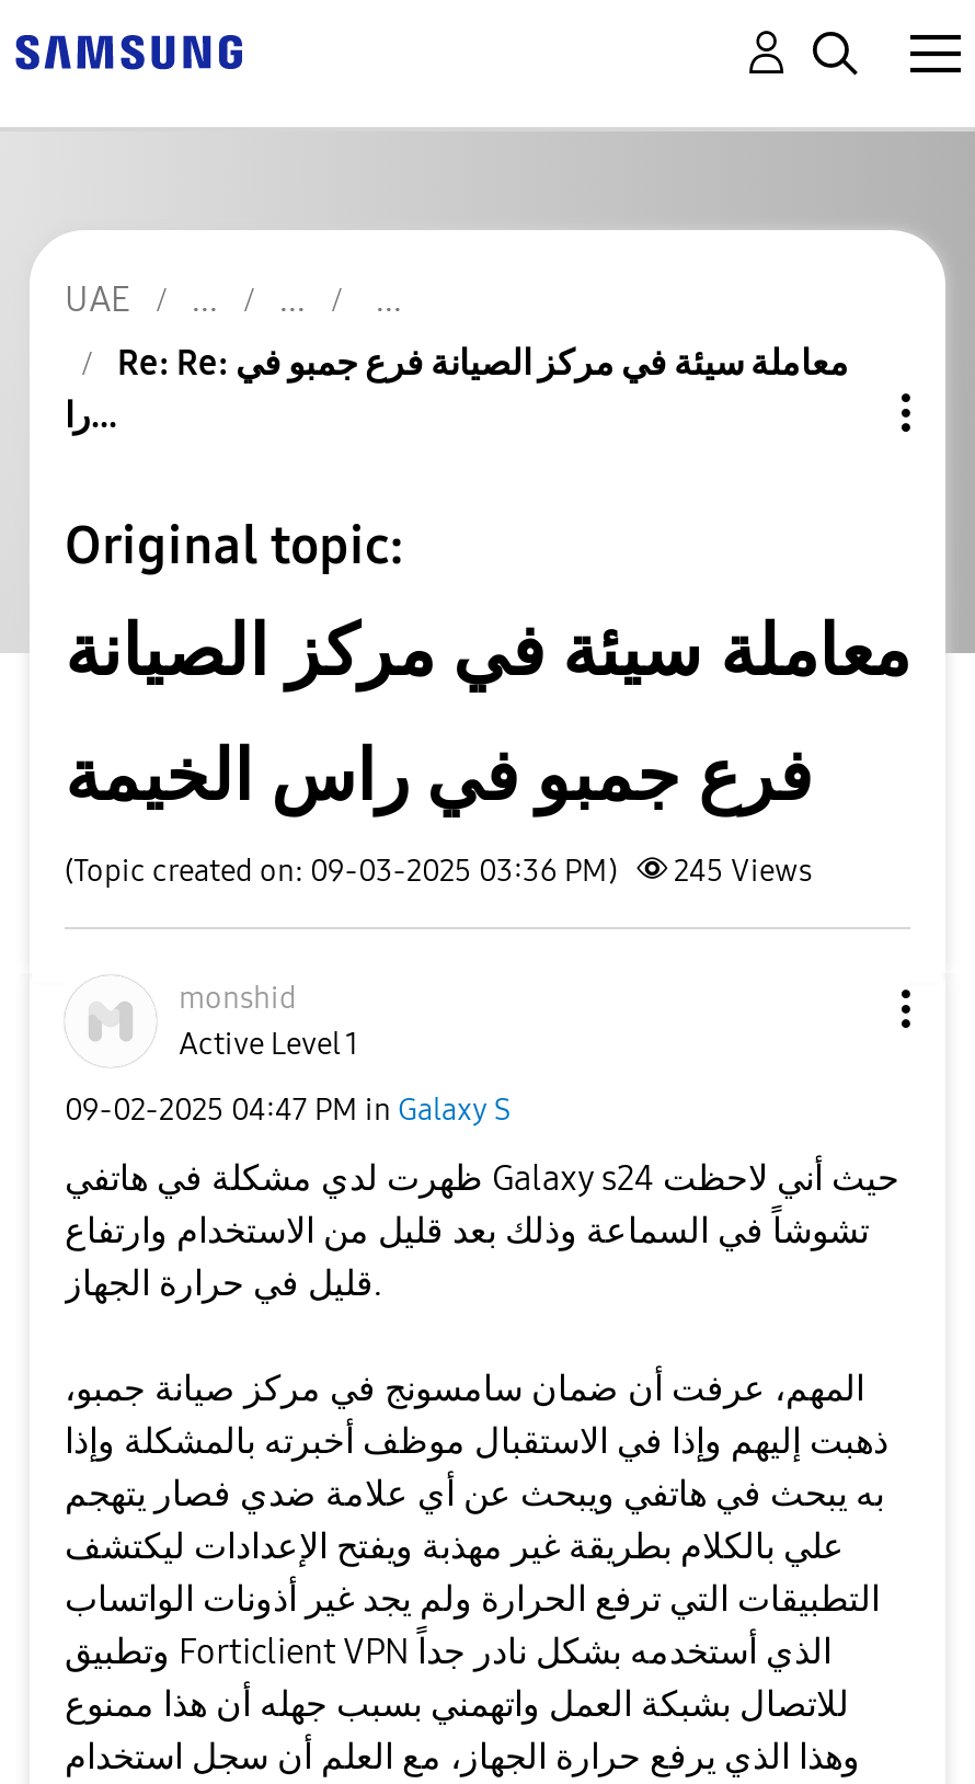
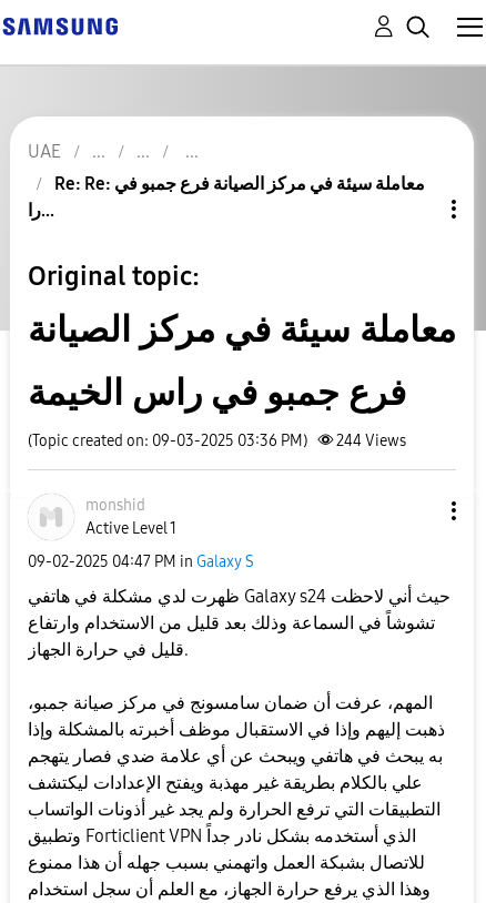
- (Topic created on: 09-03-2025 03:36 PM) 245 Views
+ (Topic created on: 09-03-2025 03:36 PM) 244 Views
